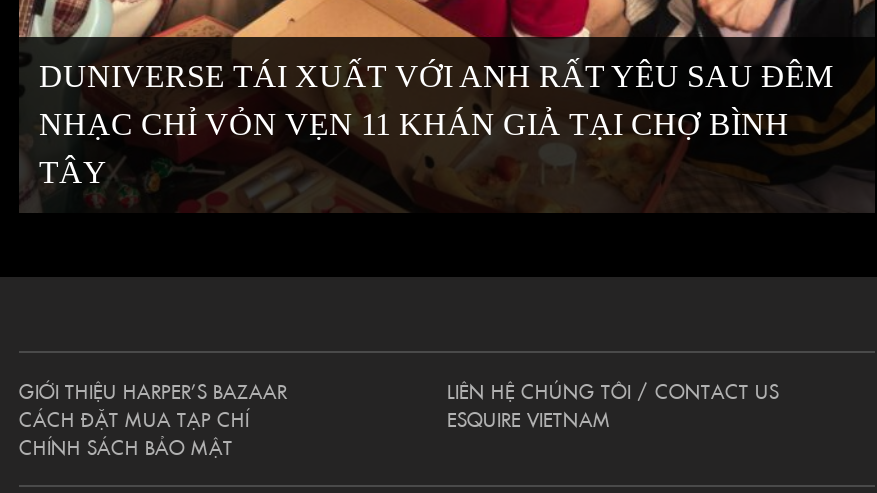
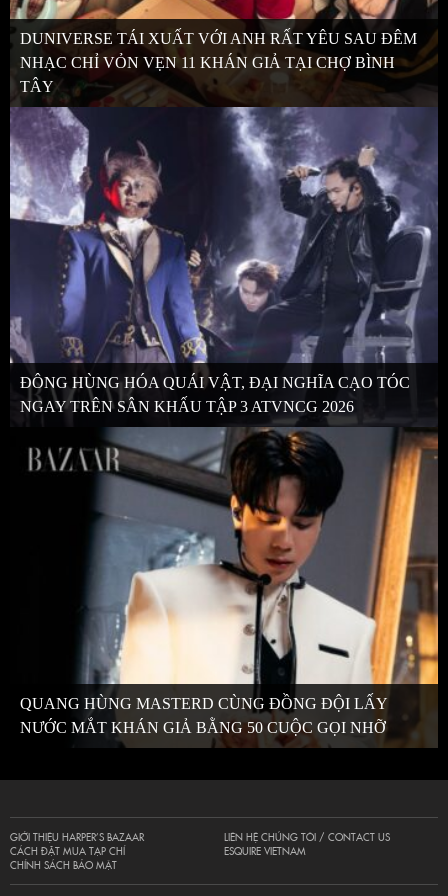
+ [image]
+ ĐÔNG HÙNG HÓA QUÁI VẬT, ĐẠI NGHĨA CẠO TÓC
+ NGAY TRÊN SÂN KHẤU TẬP 3 ATVNCG 2026

+ [image]
+ QUANG HÙNG MASTERD CÙNG ĐỒNG ĐỘI LẤY
+ NƯỚC MẮT KHÁN GIẢ BẰNG 50 CUỘC GỌI NHỠ
